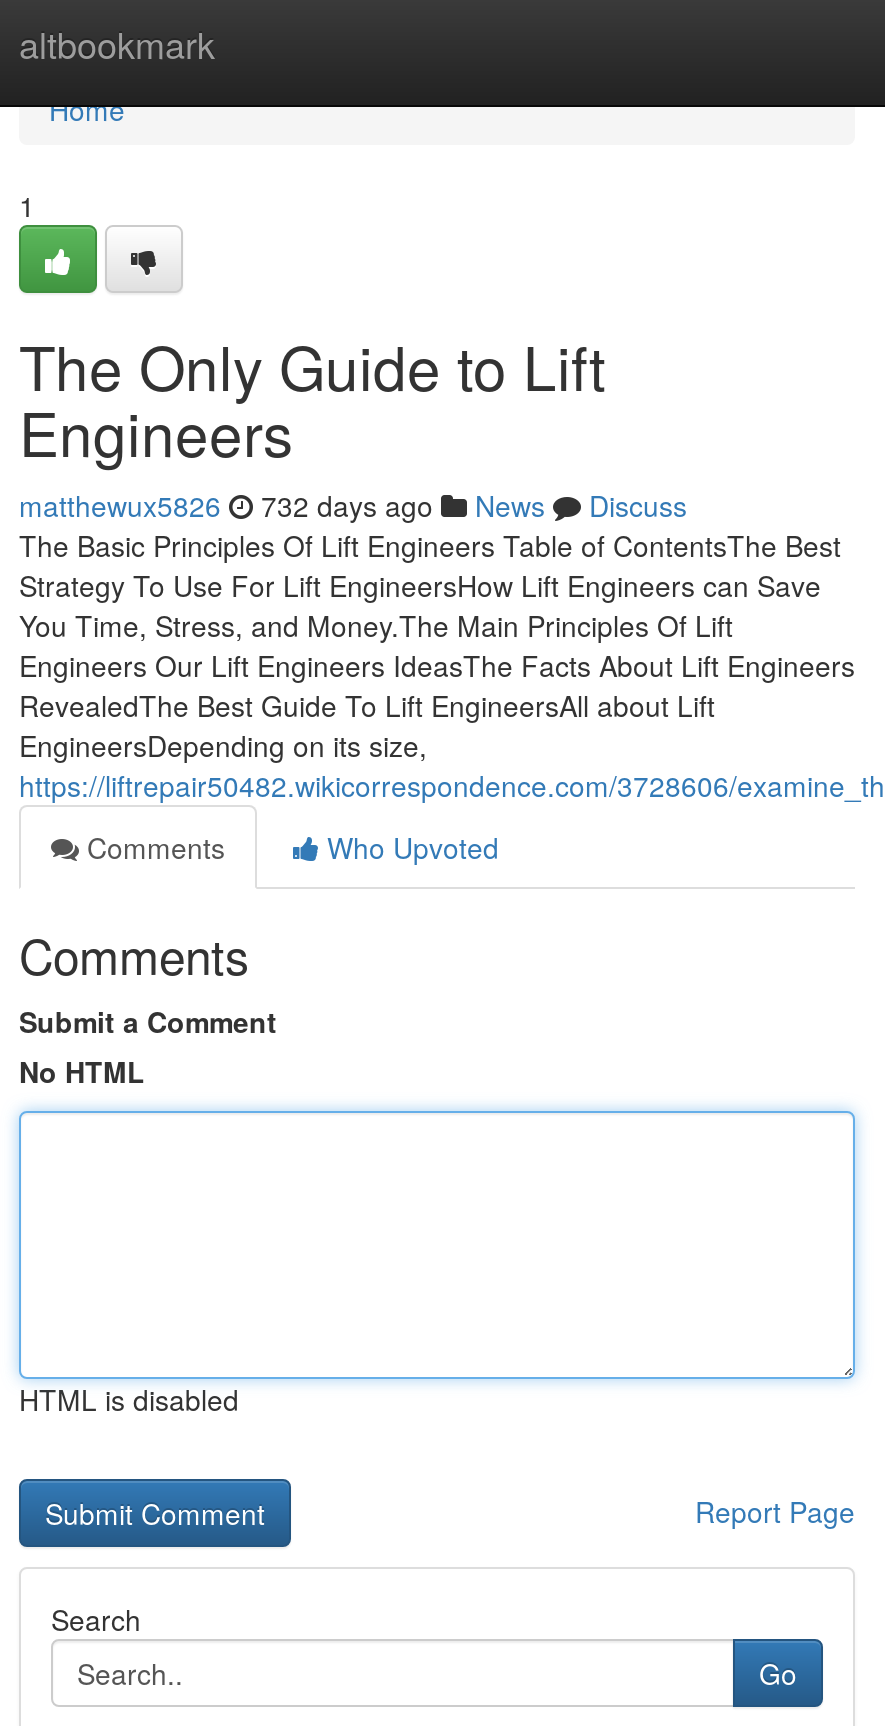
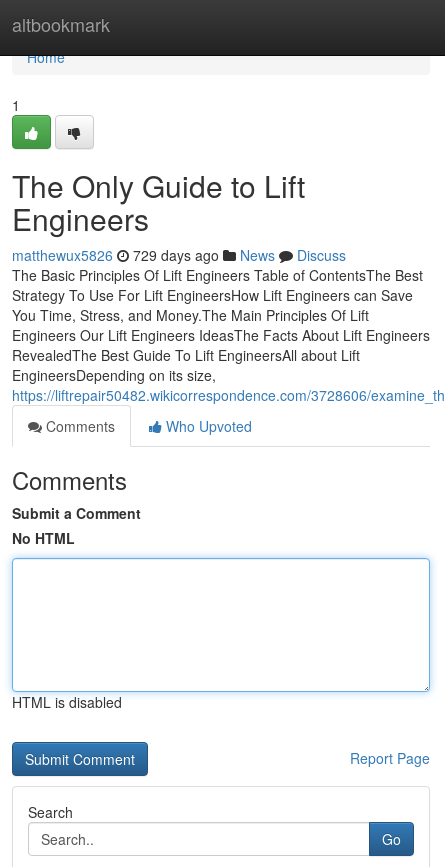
- matthewux5826 732 days ago News Discuss
+ matthewux5826 729 days ago News Discuss
